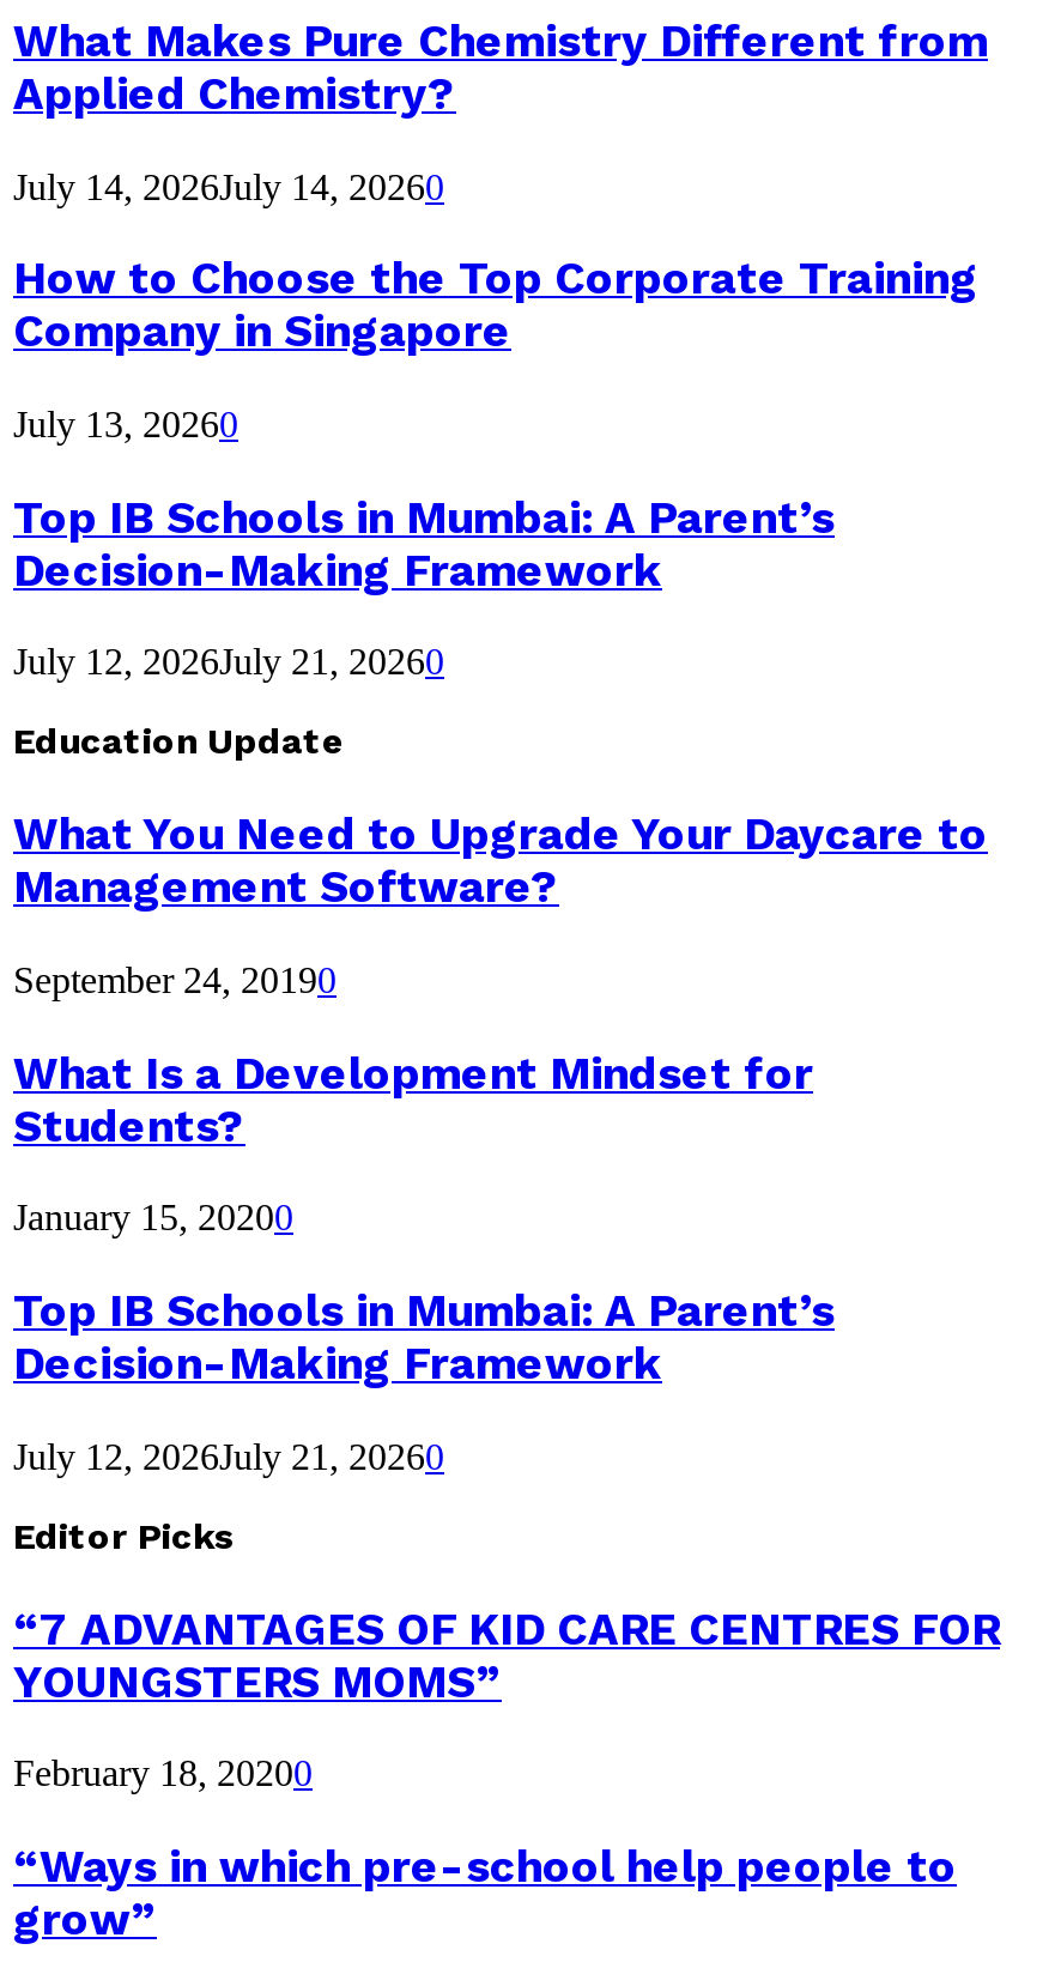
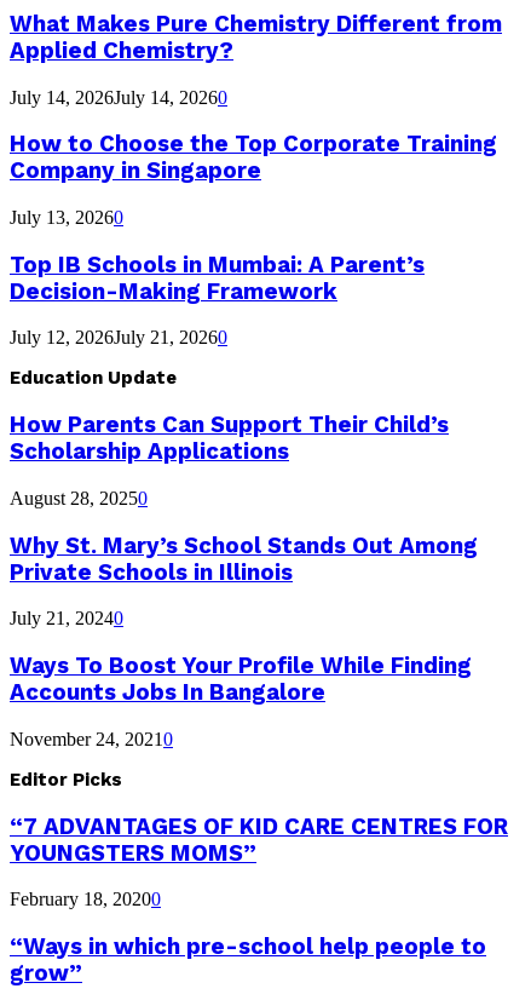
- What You Need to Upgrade Your Daycare to
- Management Software?
+ How Parents Can Support Their Child’s
+ Scholarship Applications

- September 24, 20190
+ August 28, 20250

- What Is a Development Mindset for
- Students?
+ Why St. Mary’s School Stands Out Among
+ Private Schools in Illinois

- January 15, 20200
+ July 21, 20240

- Top IB Schools in Mumbai: A Parent’s
- Decision-Making Framework
+ Ways To Boost Your Profile While Finding
+ Accounts Jobs In Bangalore

- July 12, 2026July 21, 20260
+ November 24, 2021 0
